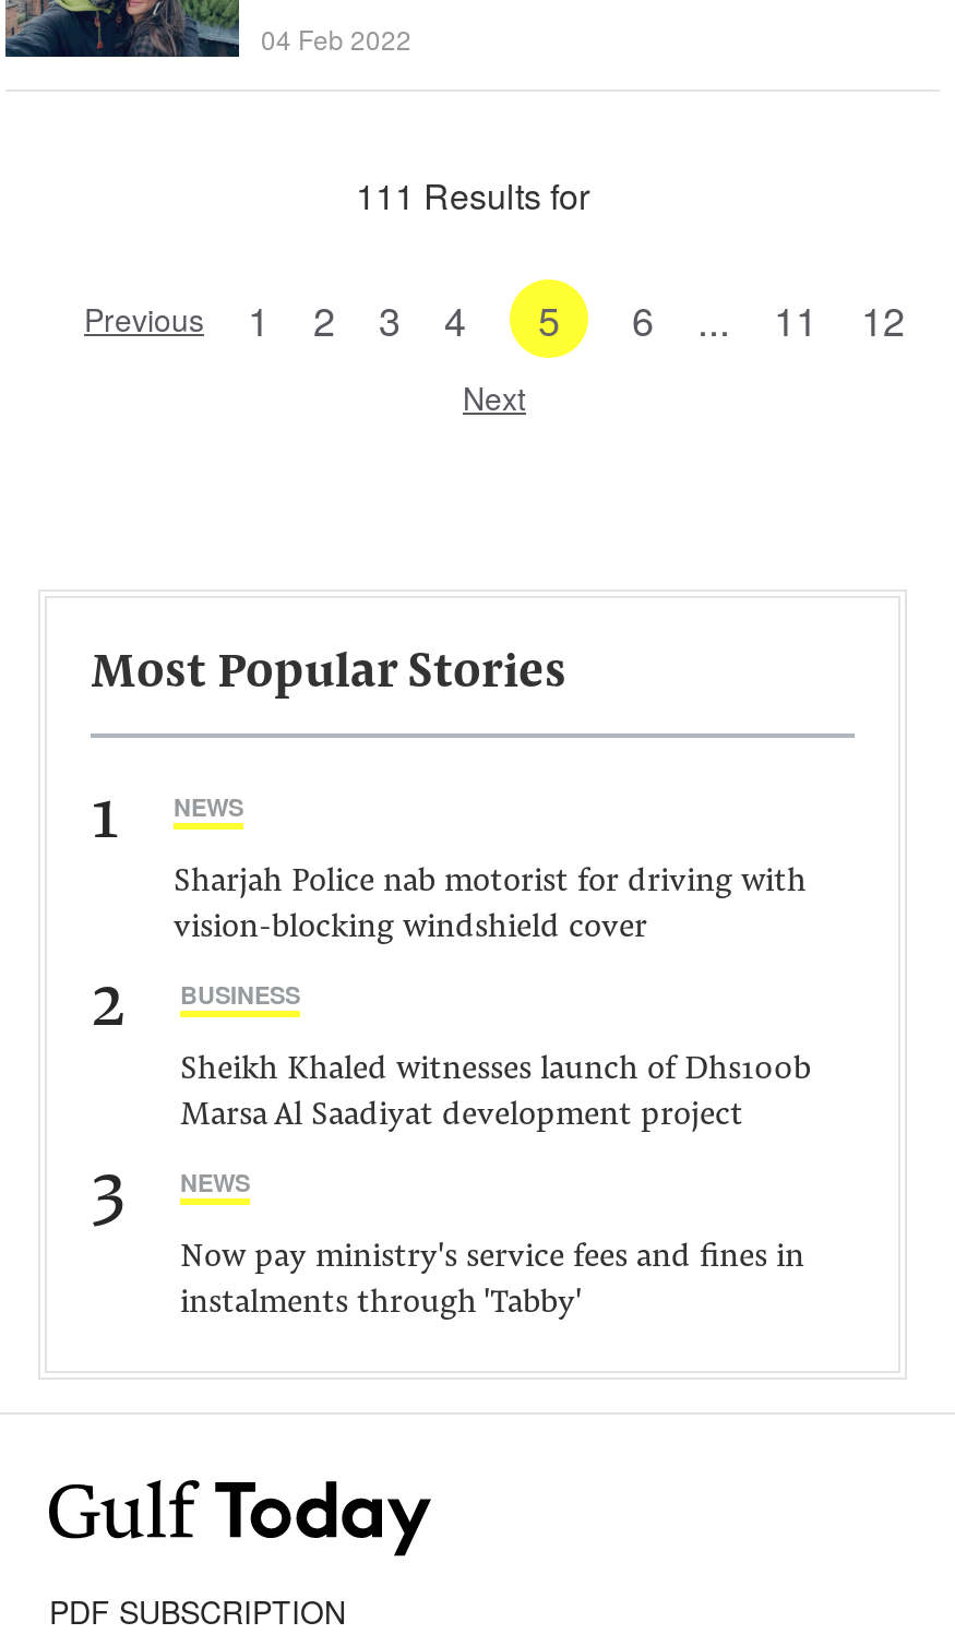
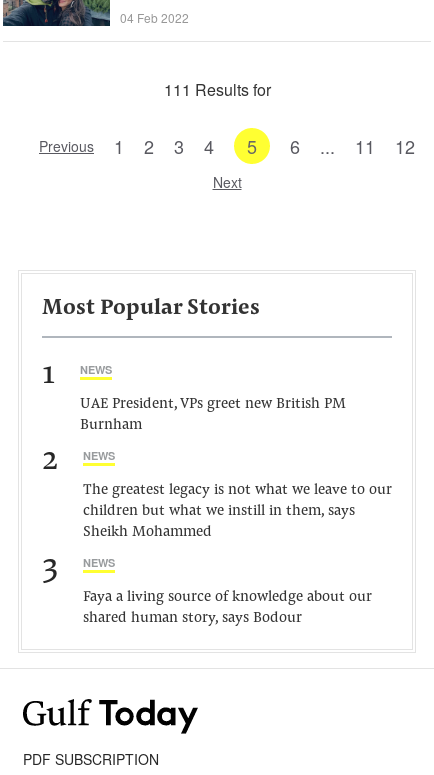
- Sharjah Police nab motorist for driving with
- vision-blocking windshield cover
+ UAE President, VPs greet new British PM
+ Burnham

- BUSINESS
+ NEWS

- Sheikh Khaled witnesses launch of Dhs100b
- Marsa Al Saadiyat development project
+ The greatest legacy is not what we leave to our
+ children but what we instill in them, says
+ Sheikh Mohammed

- Now pay ministry's service fees and fines in
- instalments through 'Tabby'
+ Faya a living source of knowledge about our
+ shared human story, says Bodour
